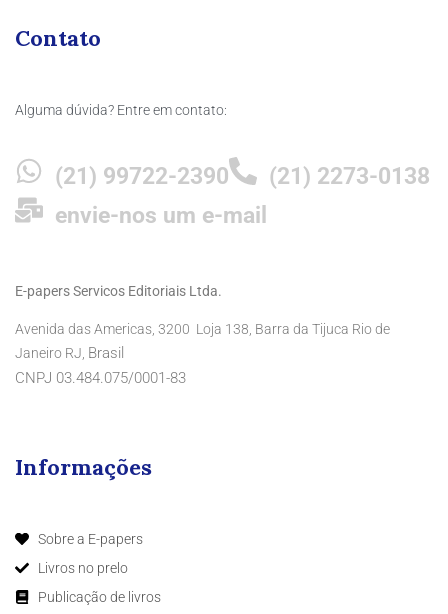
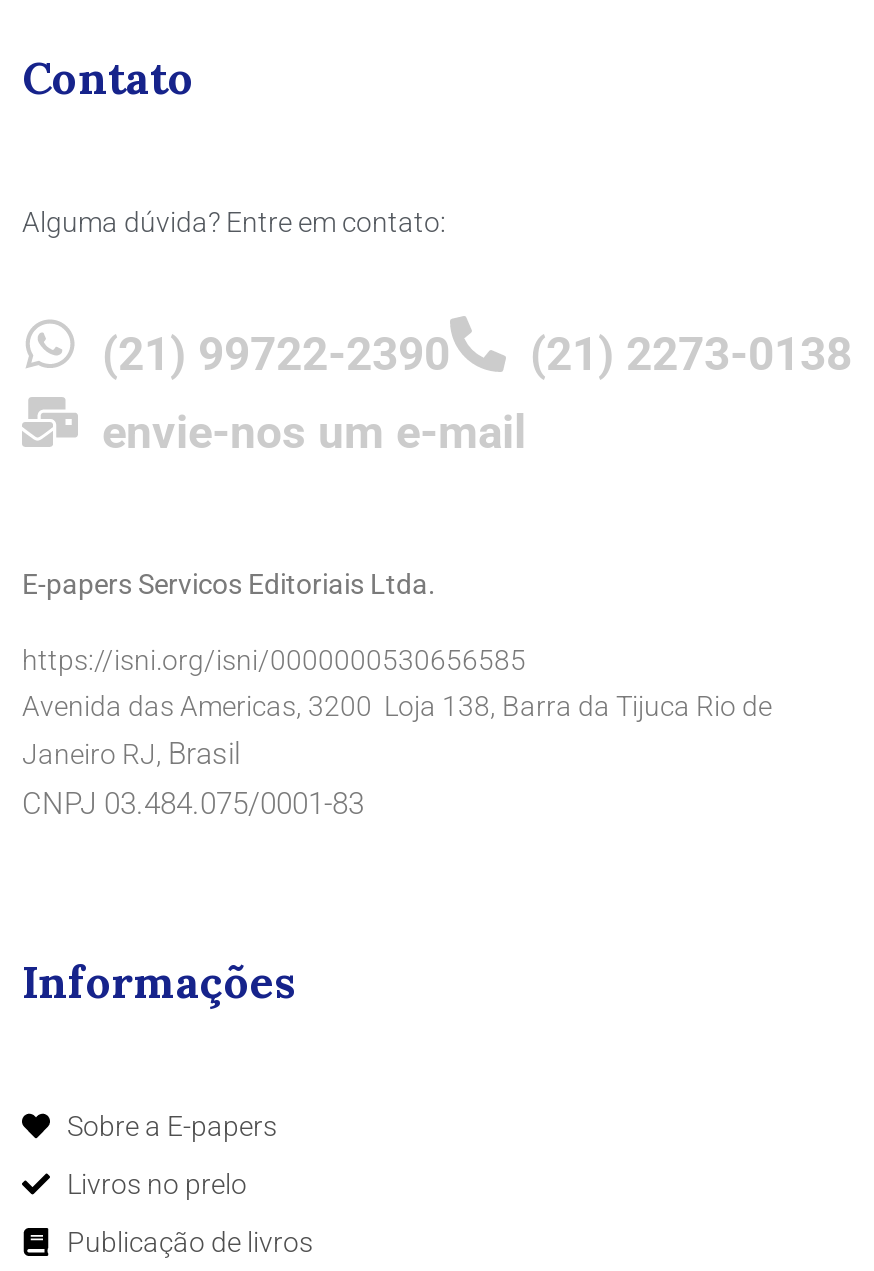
+ https://isni.org/isni/0000000530656585
